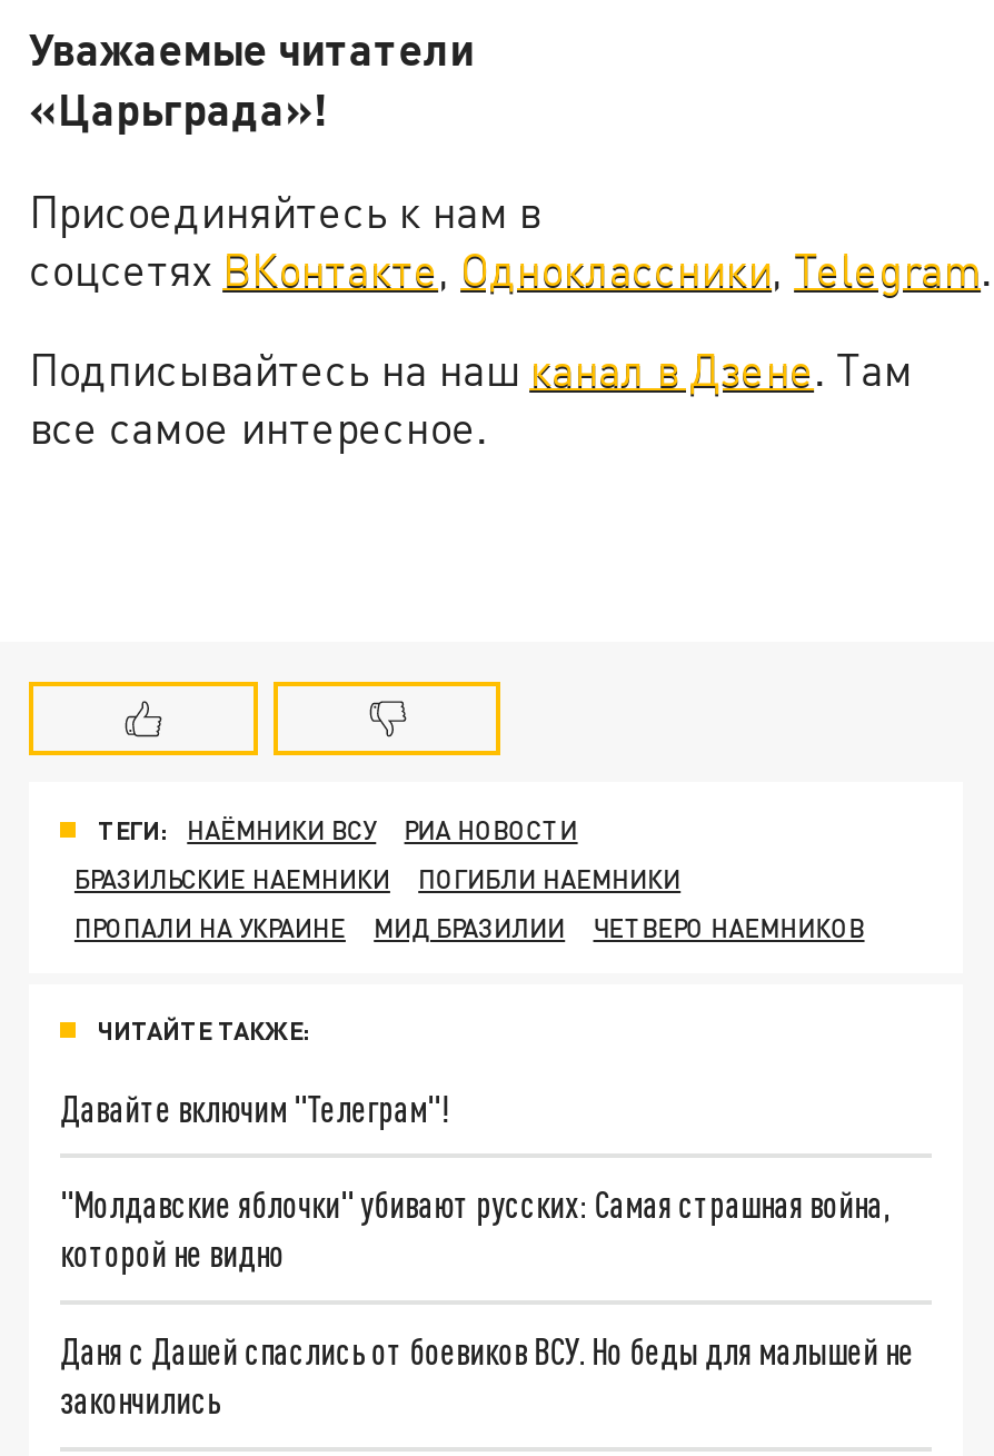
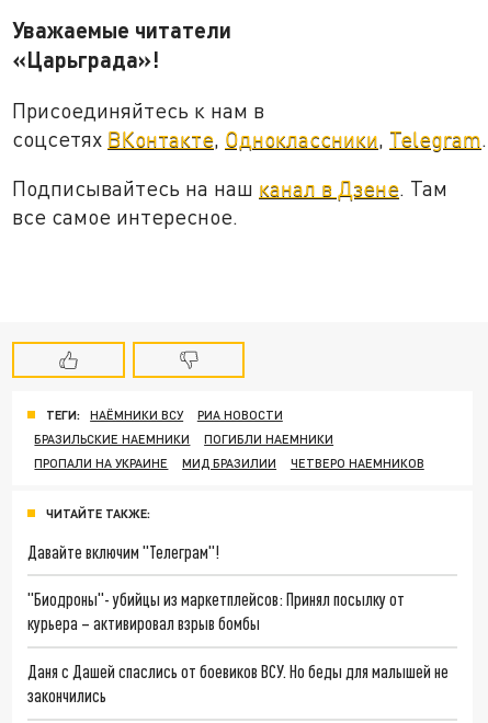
- "Молдавские яблочки" убивают русских: Самая страшная война,
- которой не видно
+ "Биодроны"- убийцы из маркетплейсов: Принял посылку от
+ курьера – активировал взрыв бомбы
